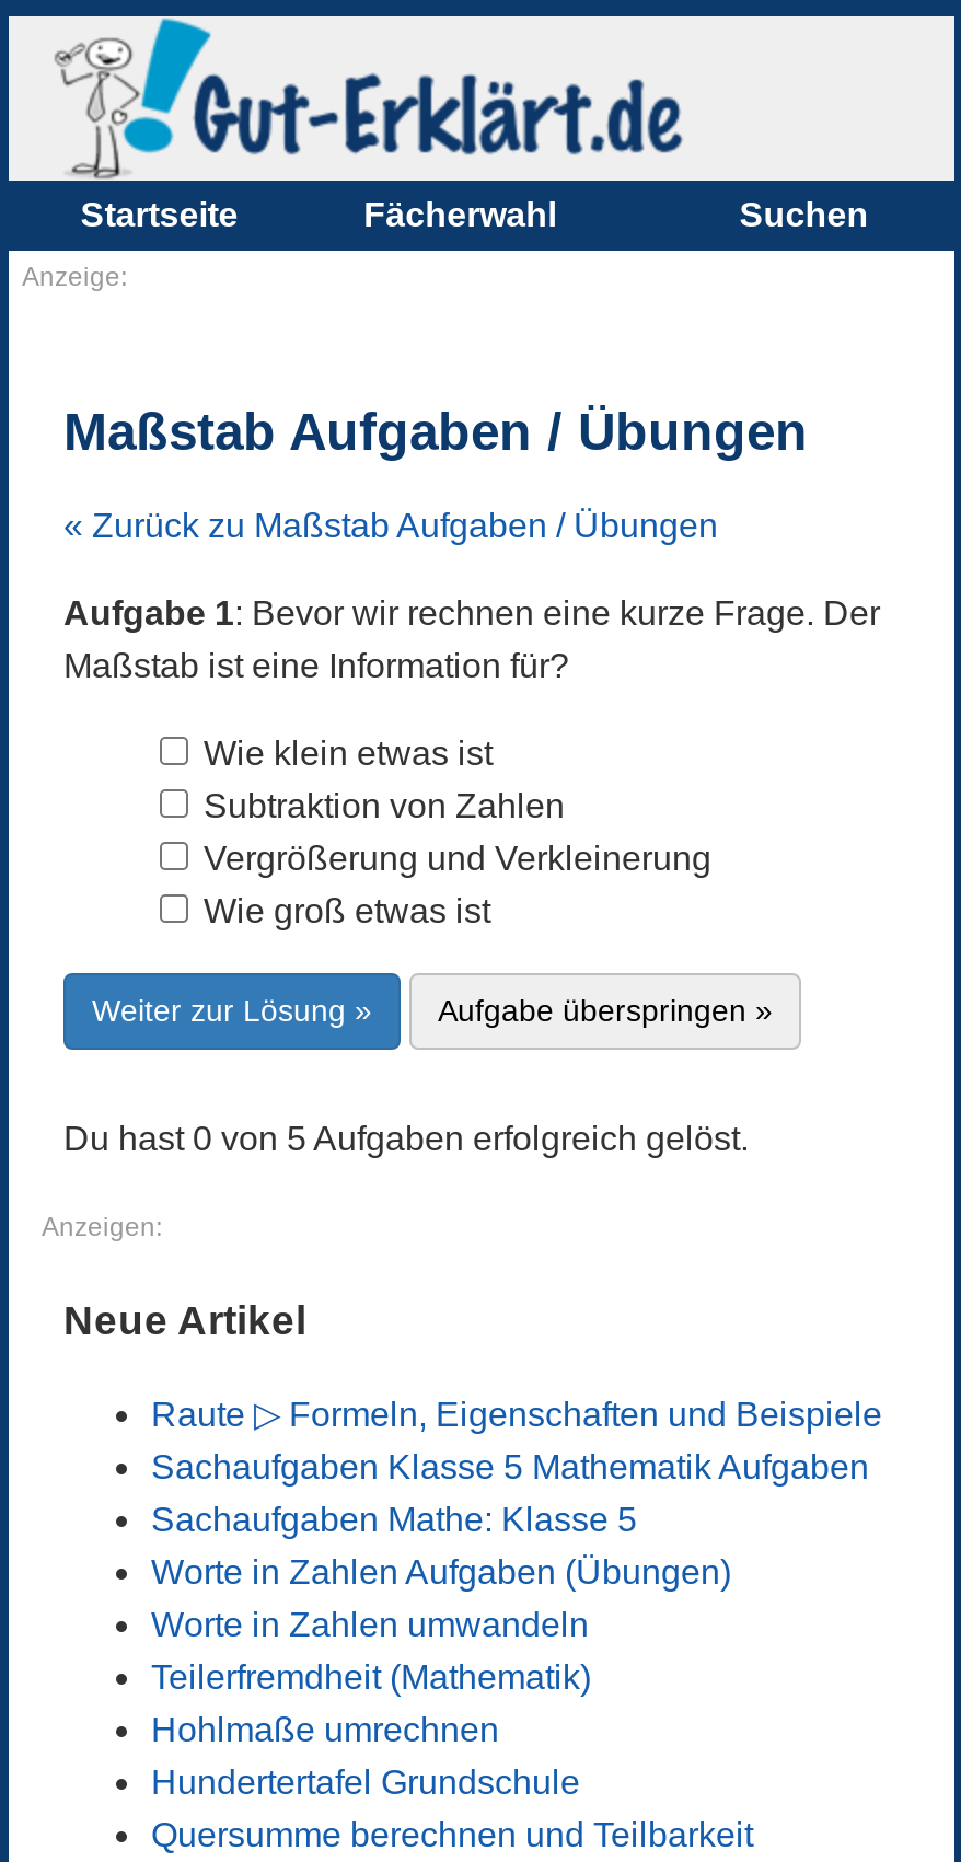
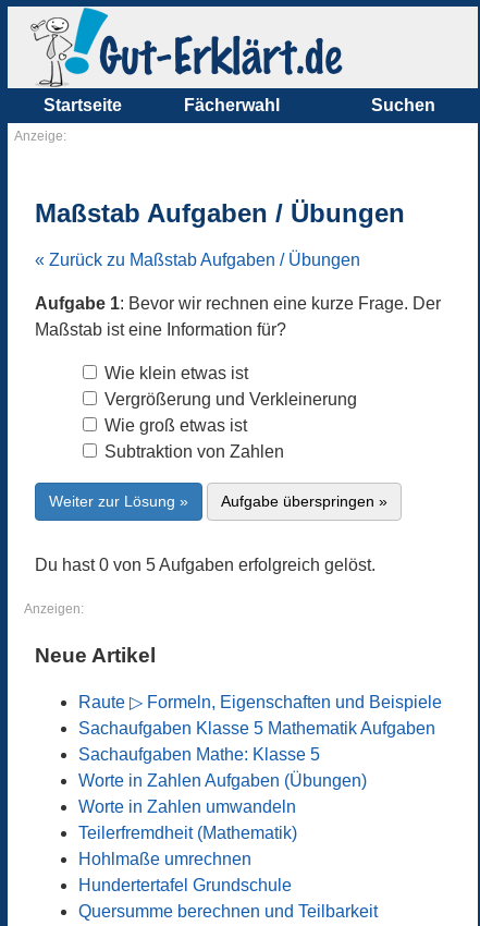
moved down: Subtraktion von Zahlen

moved up: Vergrößerung und Verkleinerung | Wie groß etwas ist
